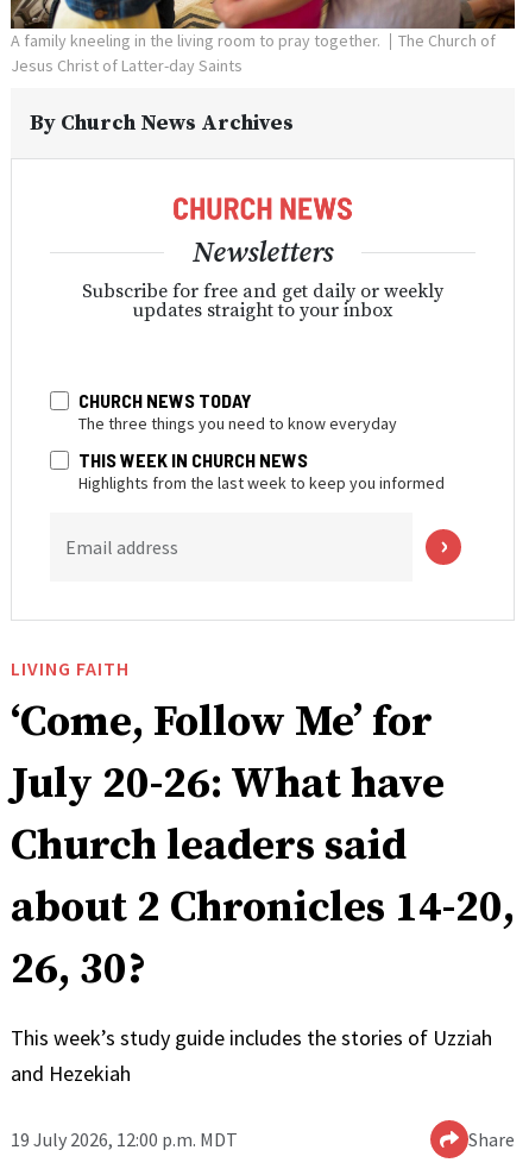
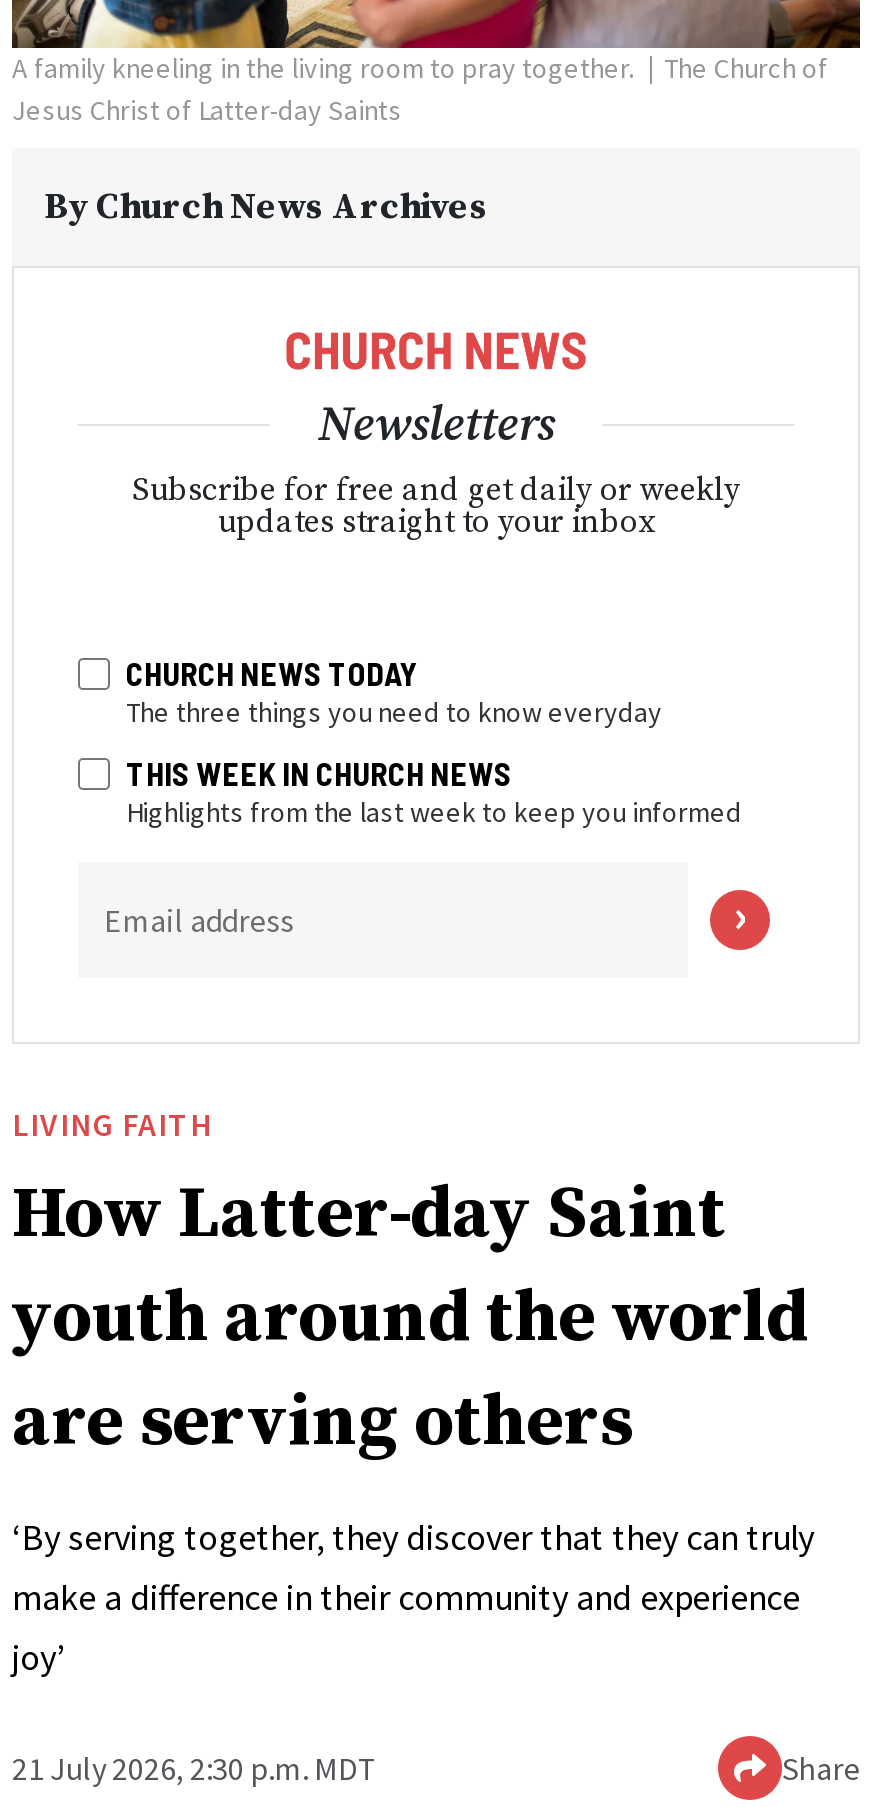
- ‘Come, Follow Me’ for
- July 20-26: What have
- Church leaders said
- about 2 Chronicles 14-20,
- 26, 30?
+ How Latter-day Saint
+ youth around the world
+ are serving others

- This week’s study guide includes the stories of Uzziah
- and Hezekiah
+ ‘By serving together, they discover that they can truly
+ make a difference in their community and experience
+ joy’

- 19 July 2026, 12:00 p.m. MDT
+ 21 July 2026, 2:30 p.m. MDT
